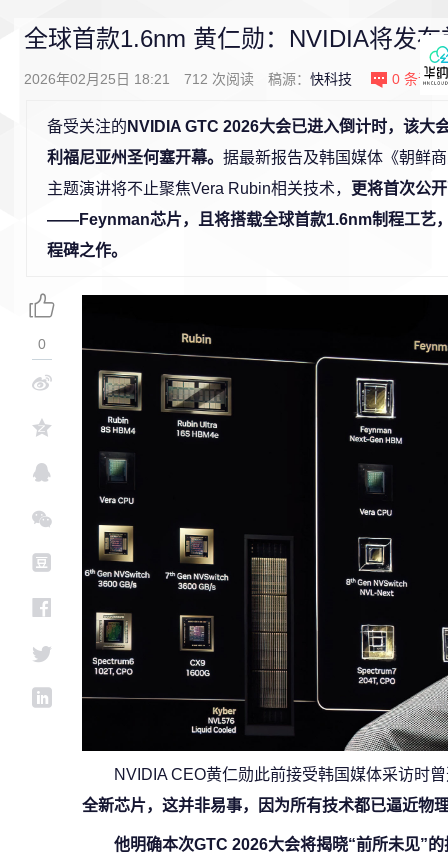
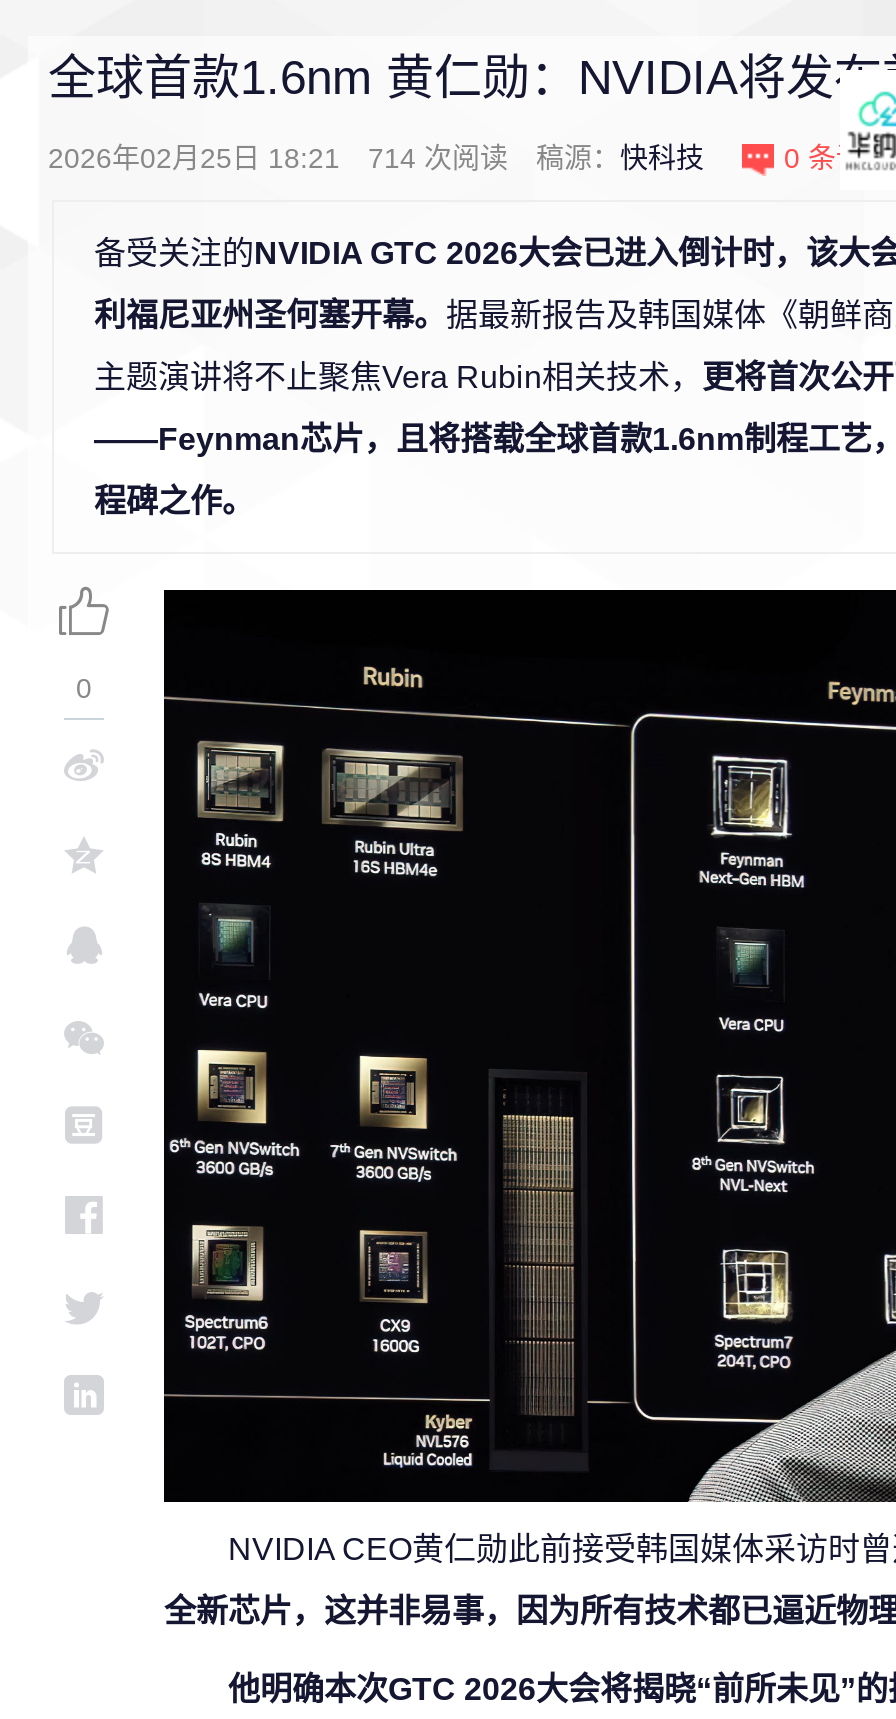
- 2026年02月25日 18:21 712次阅读 稿源：快科技
+ 2026年02月25日 18:21 714次阅读 稿源：快科技
